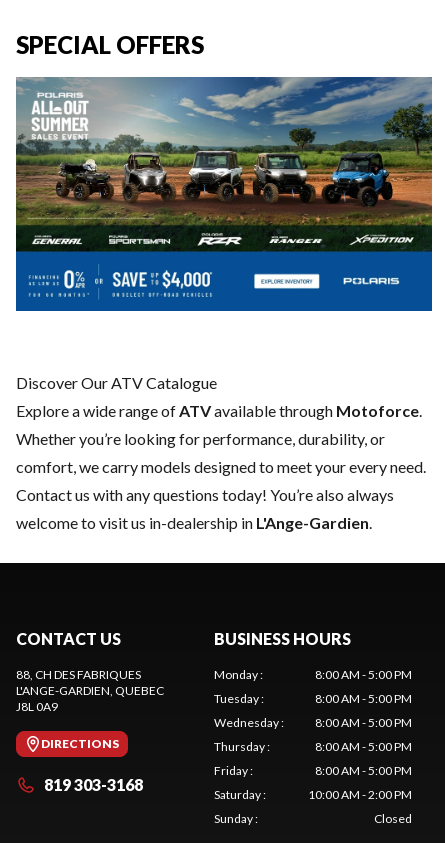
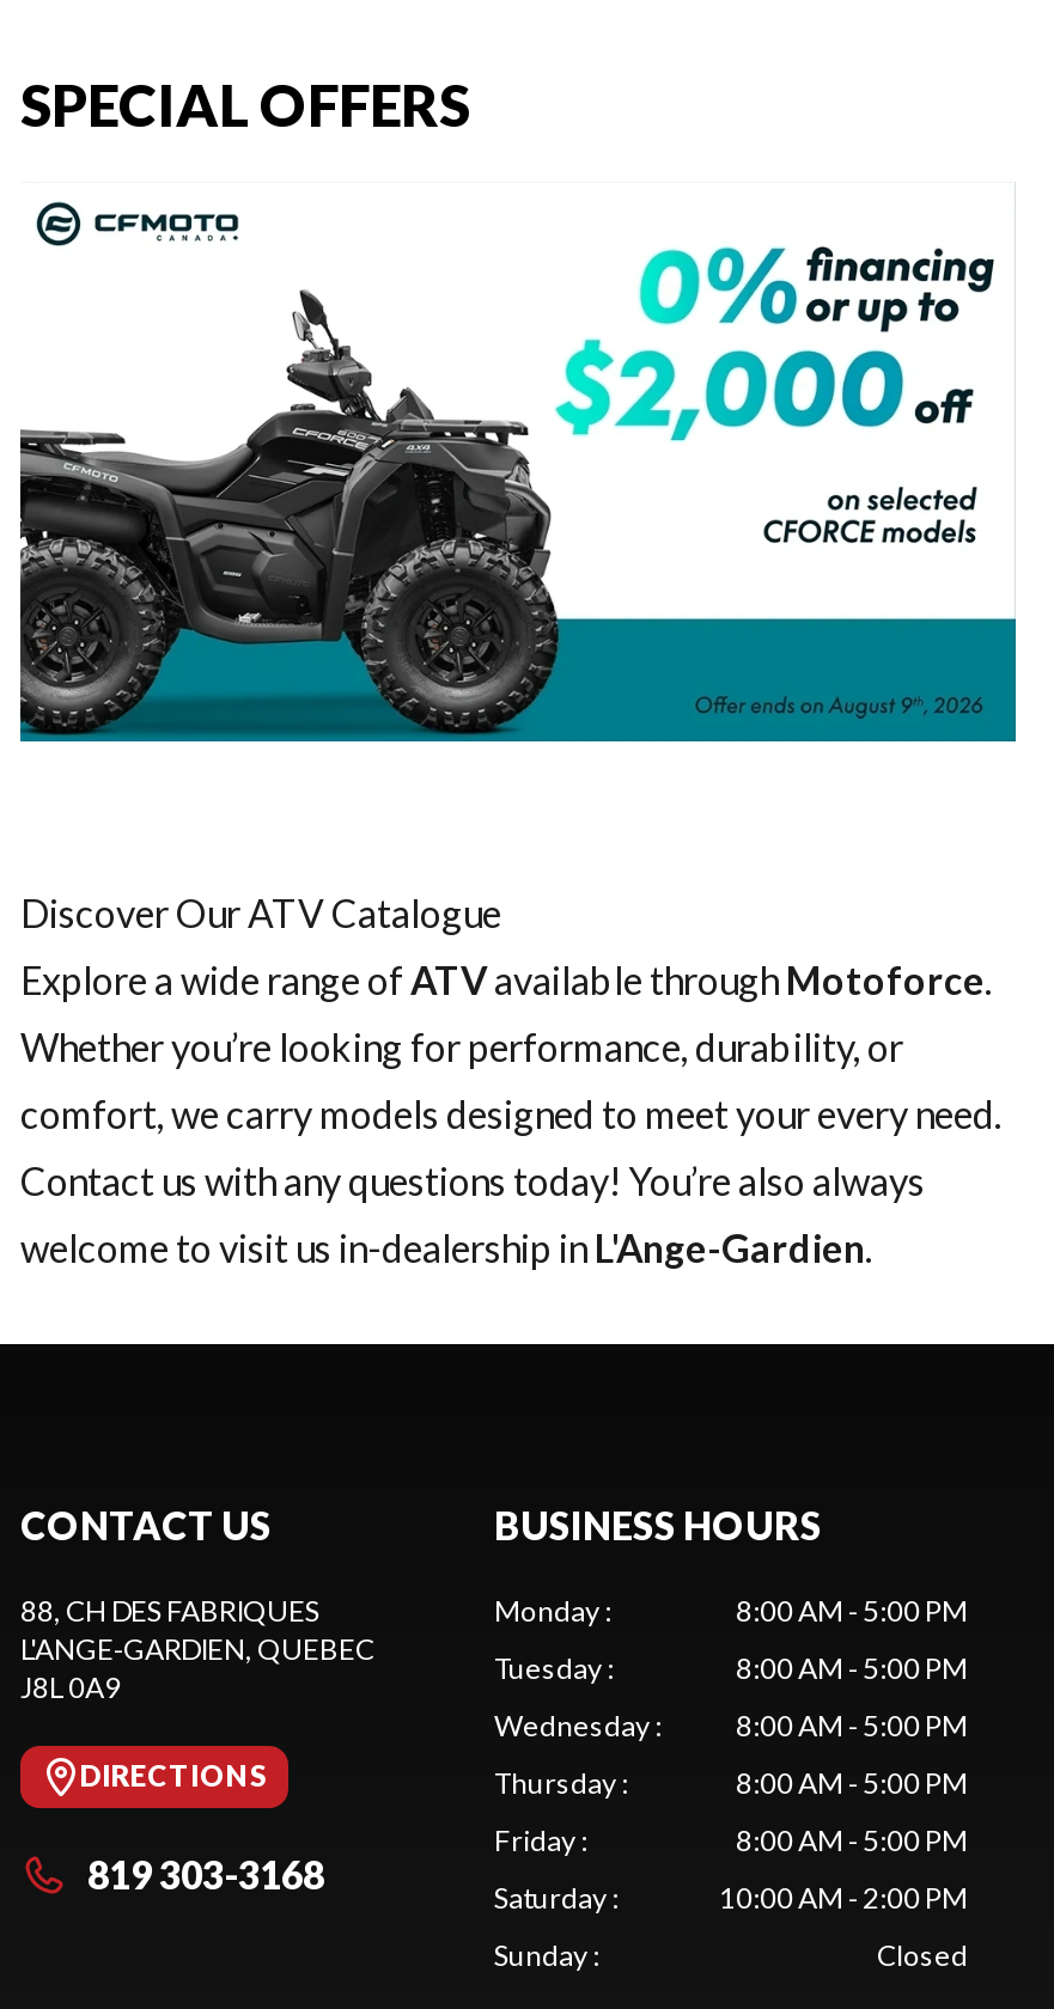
- [image]
+ [image]
